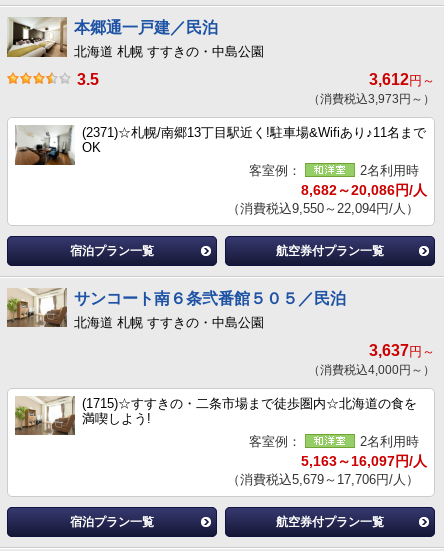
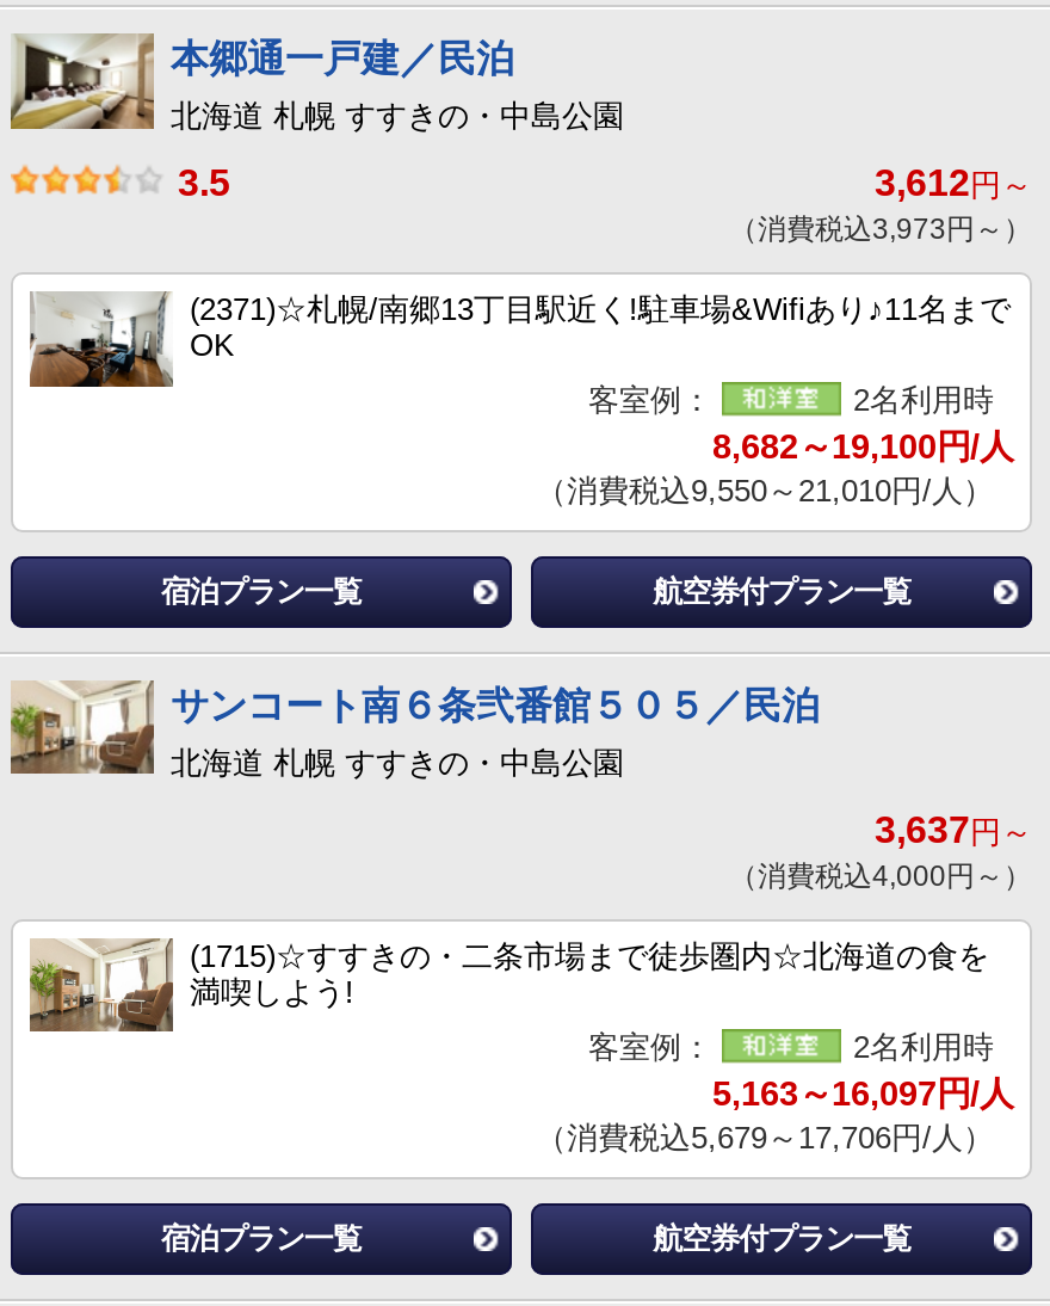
- 8,682～20,086円/人
+ 8,682～19,100円/人

- （消費税込9,550～22,094円/人）
+ （消費税込9,550～21,010円/人）
